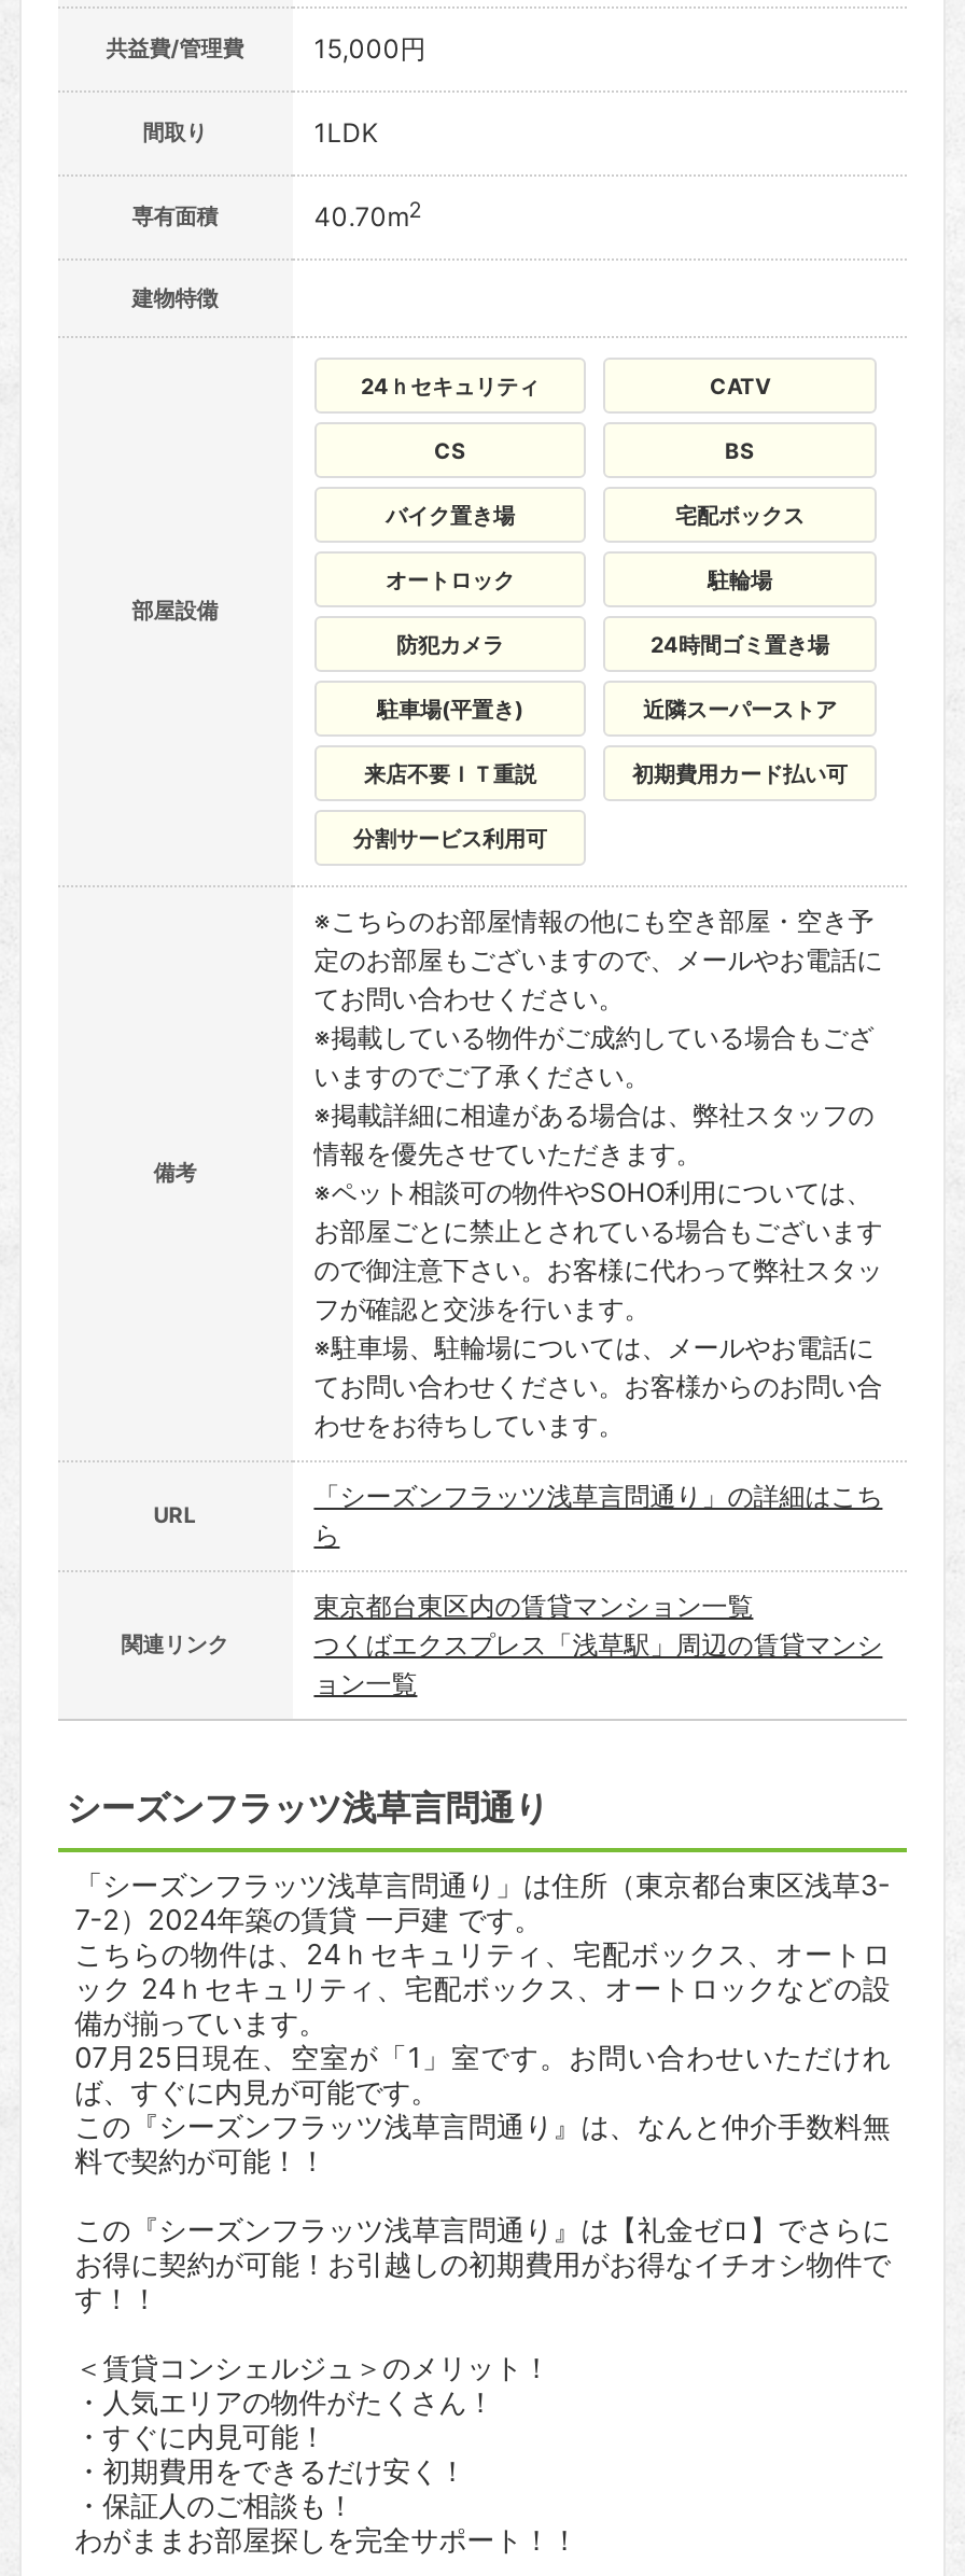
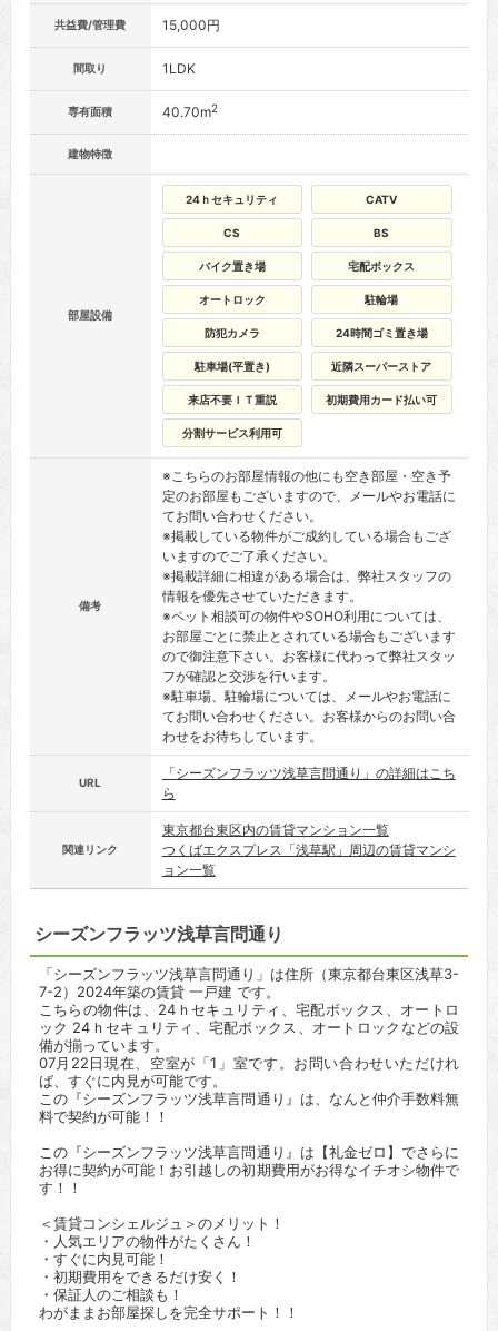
- 07月25日現在、空室が「1」室です。お問い合わせいただけれ
+ 07月22日現在、空室が「1」室です。お問い合わせいただけれ
